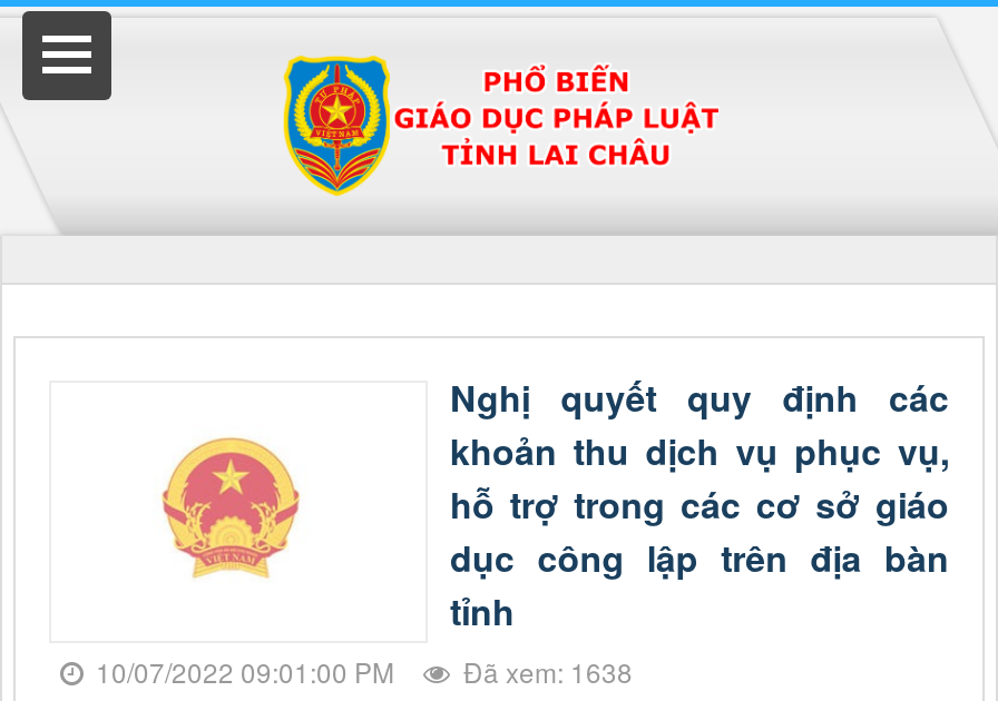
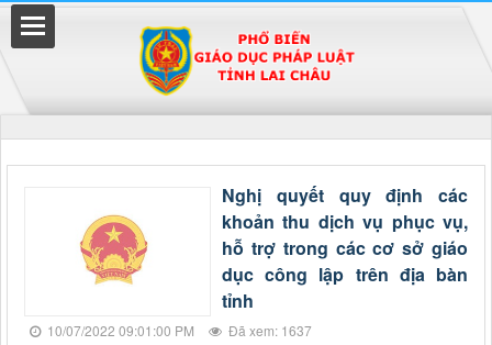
- 10/07/2022 09:01:00 PM Đã xem: 1638
+ 10/07/2022 09:01:00 PM Đã xem: 1637
